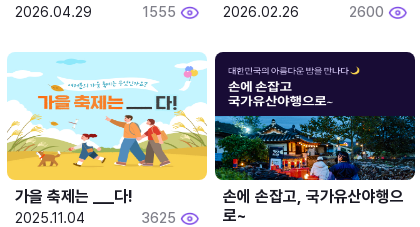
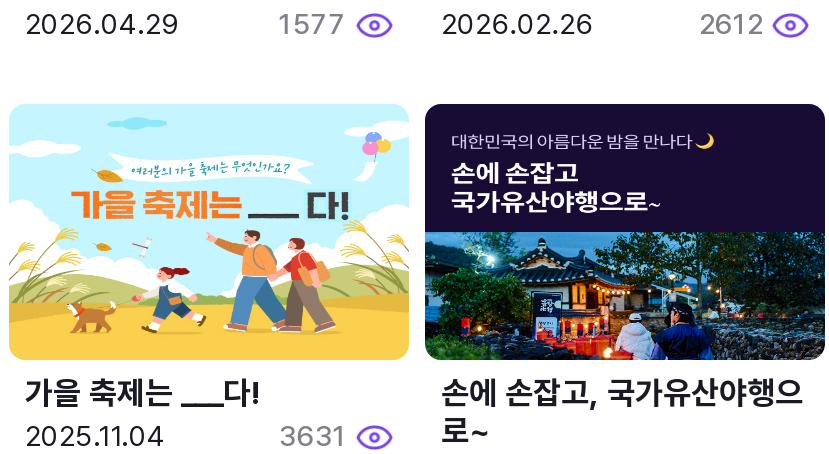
- 1555
+ 1577

- 2600
+ 2612

- 3625
+ 3631
